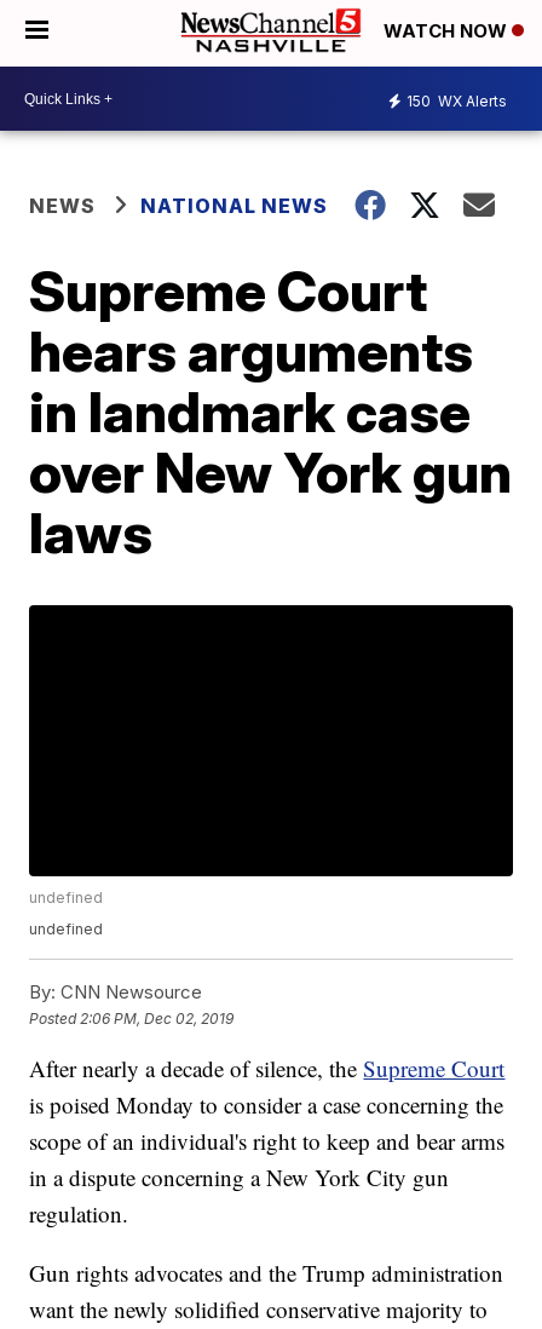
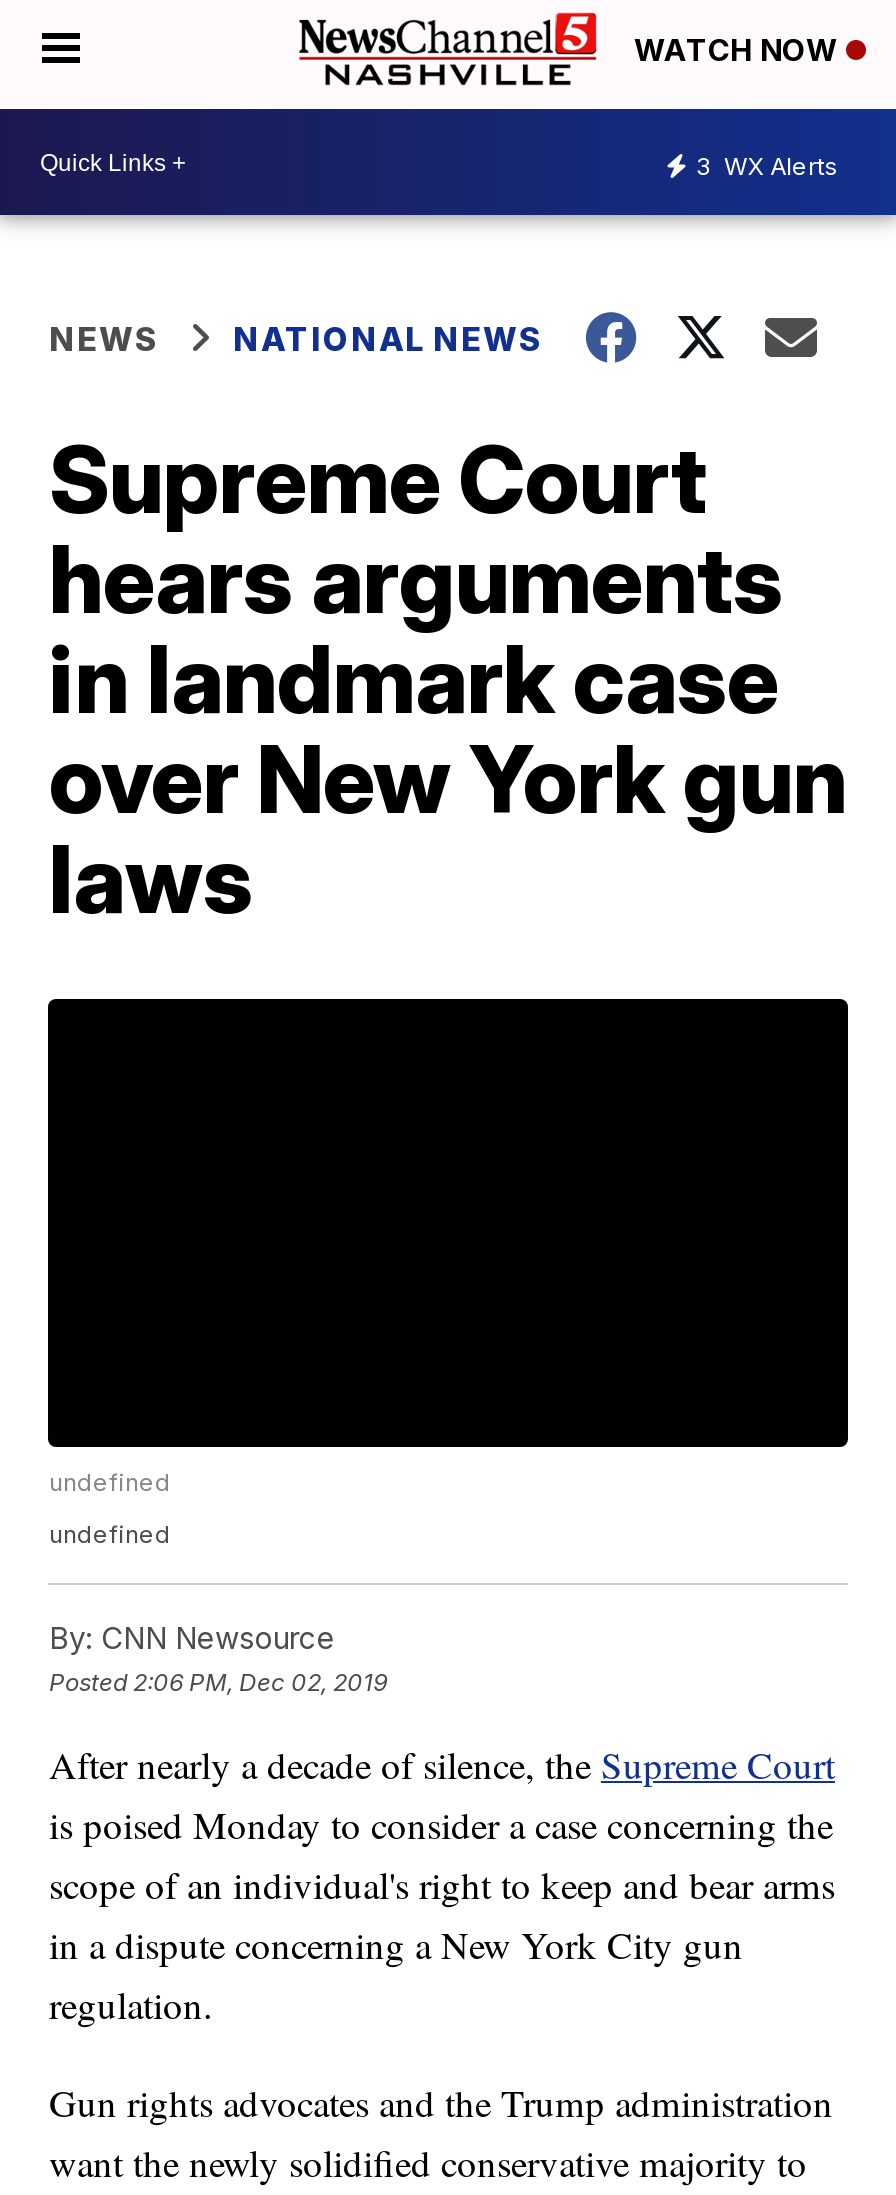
- 150 WX Alerts
+ 3 WX Alerts
